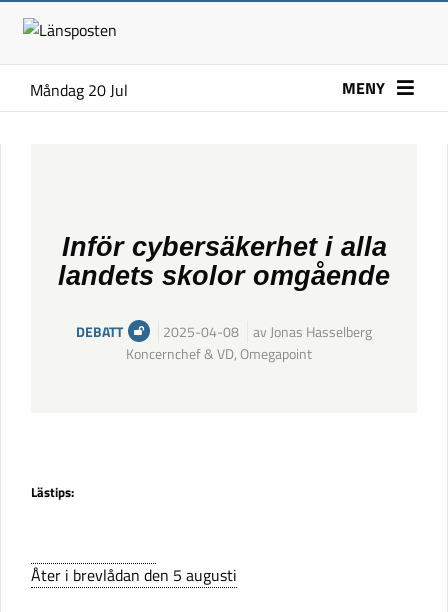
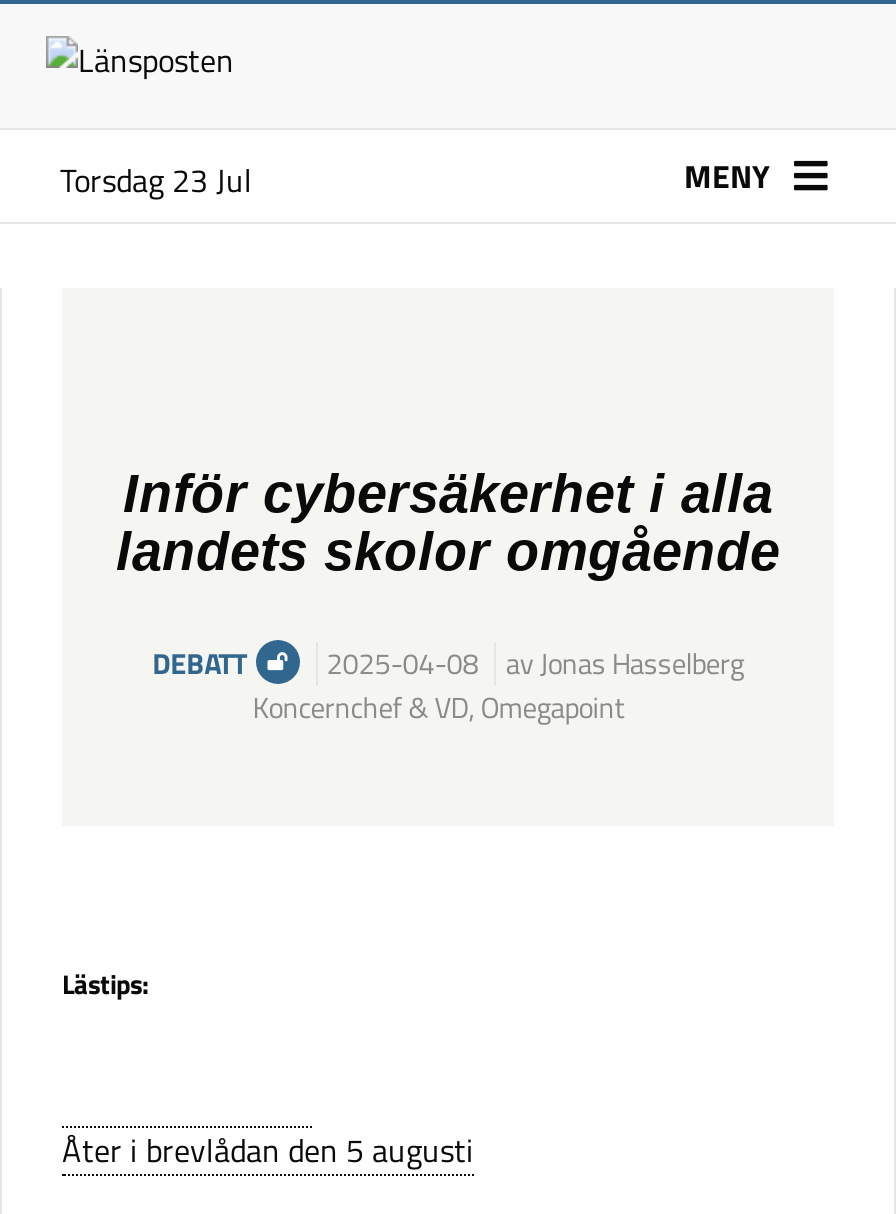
- Måndag 20 Jul
+ Torsdag 23 Jul
